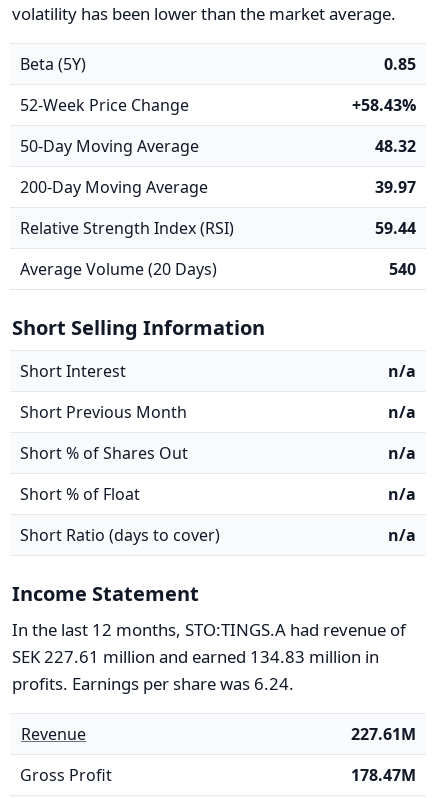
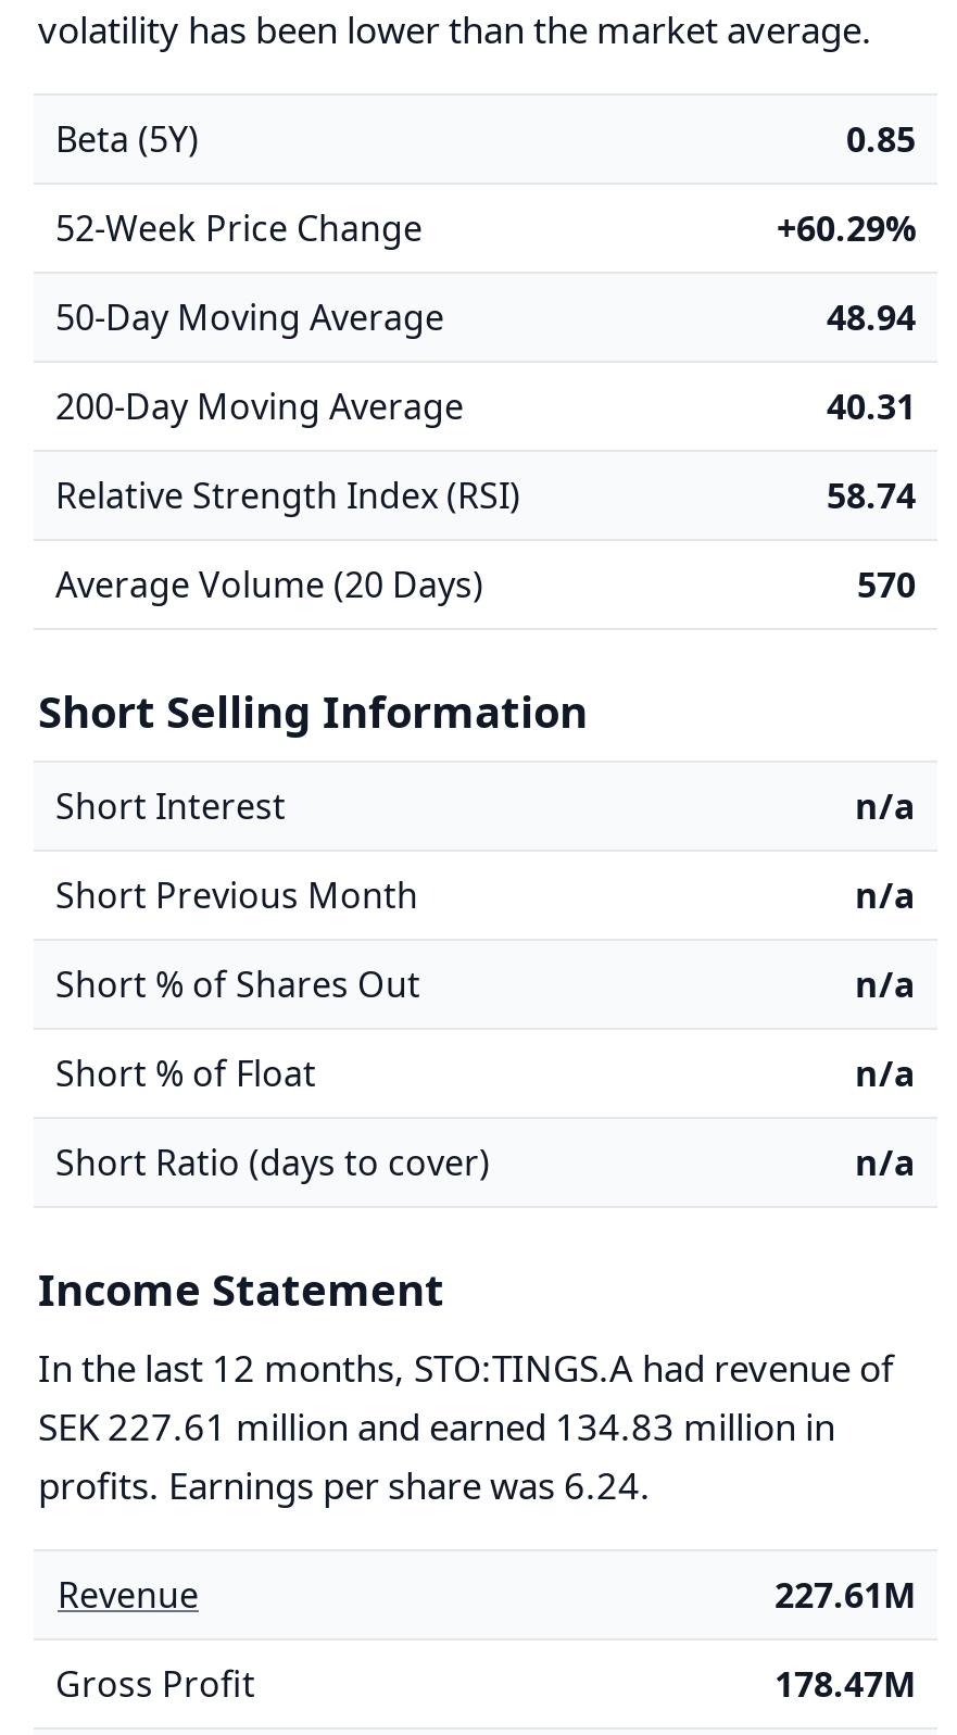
- +58.43%
+ +60.29%

- 48.32
+ 48.94

- 39.97
+ 40.31

- 59.44
+ 58.74

- 540
+ 570
